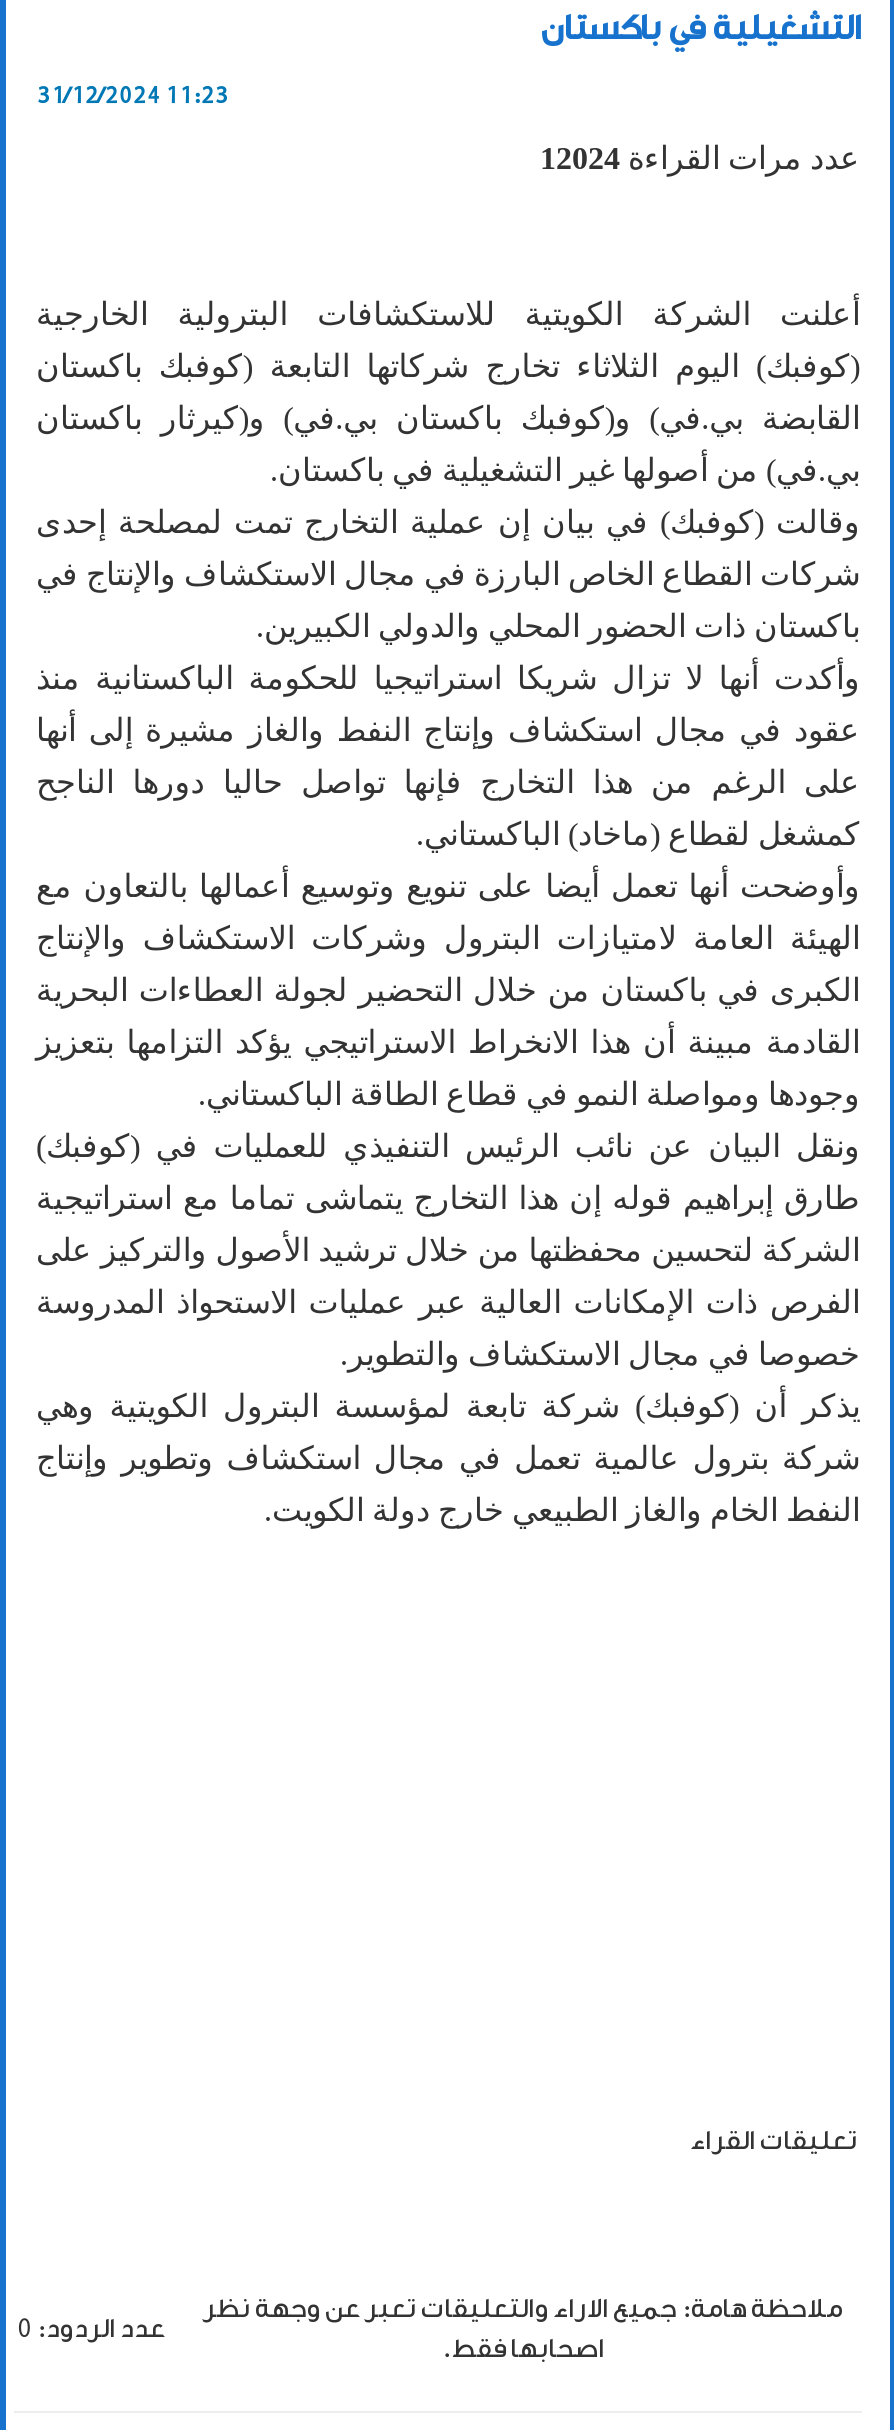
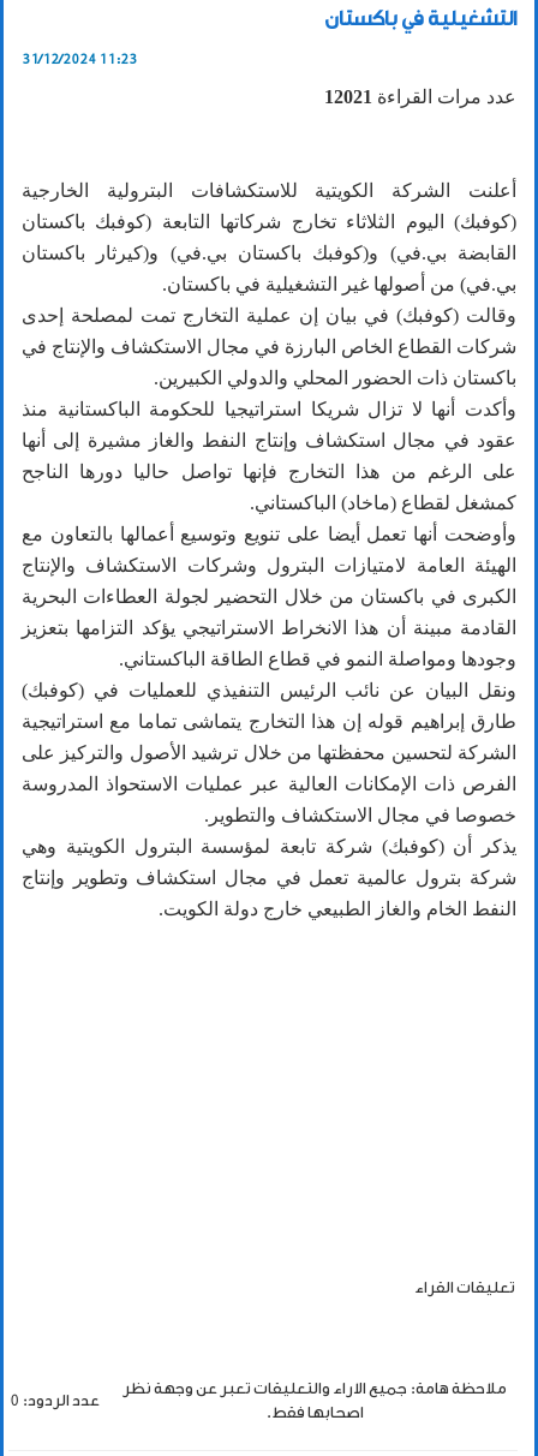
- عدد مرات القراءة 12024
+ عدد مرات القراءة 12021
